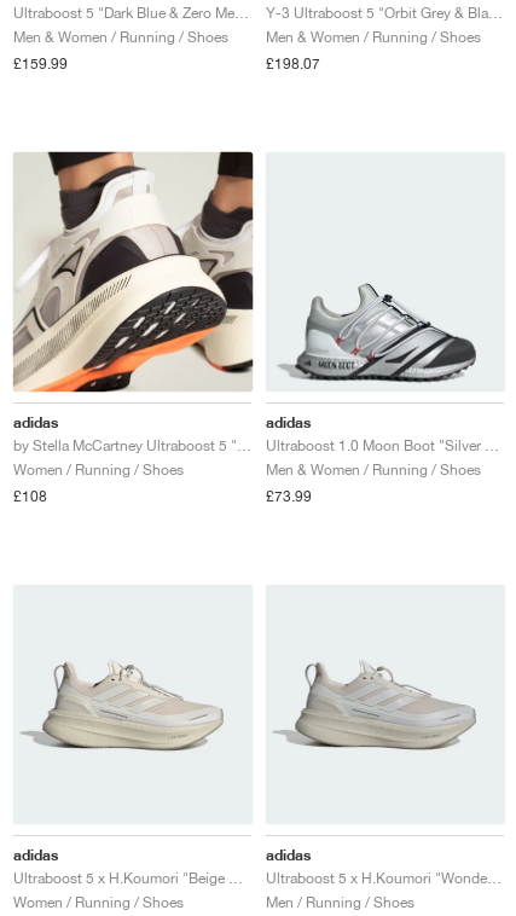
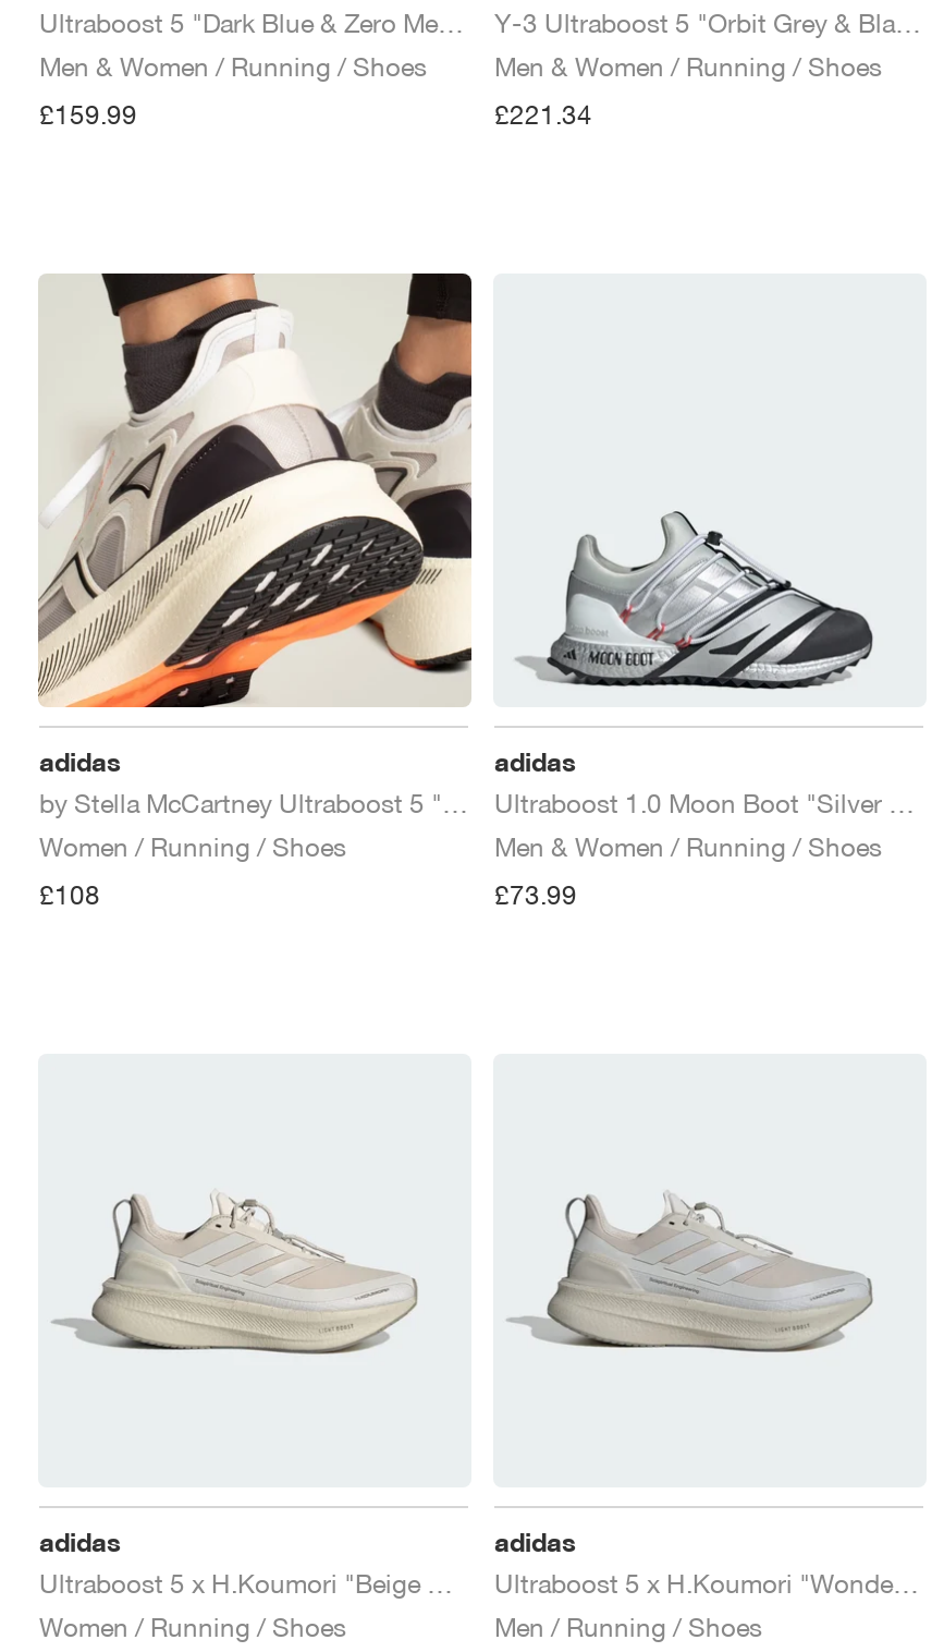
- £198.07
+ £221.34
